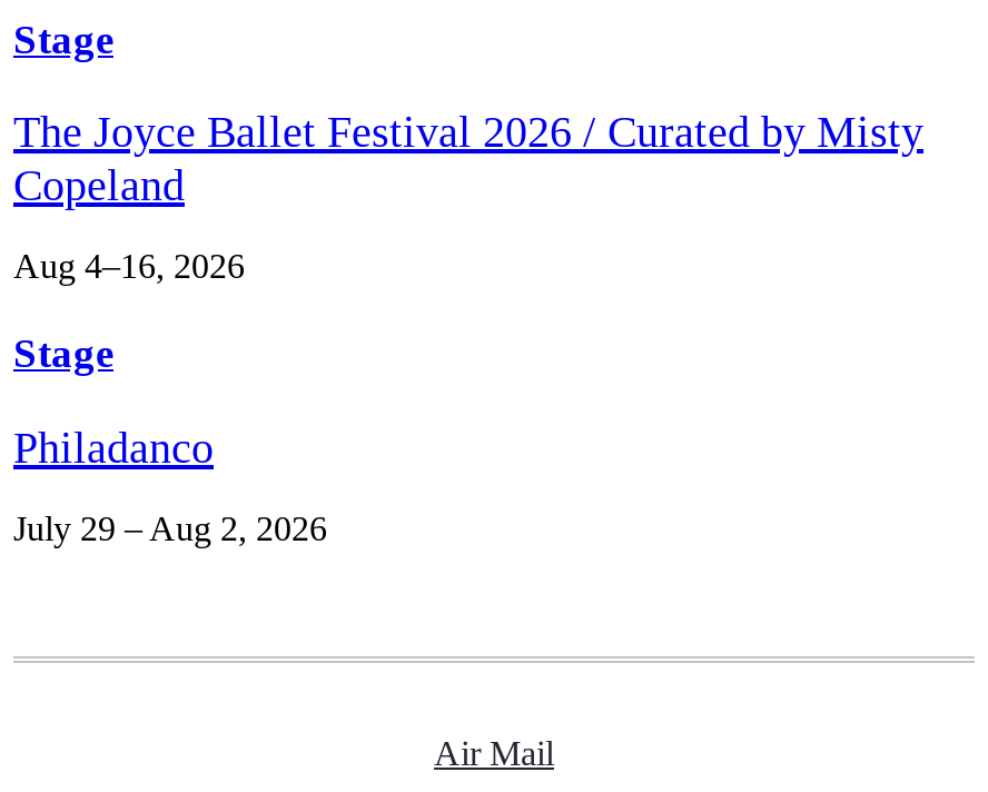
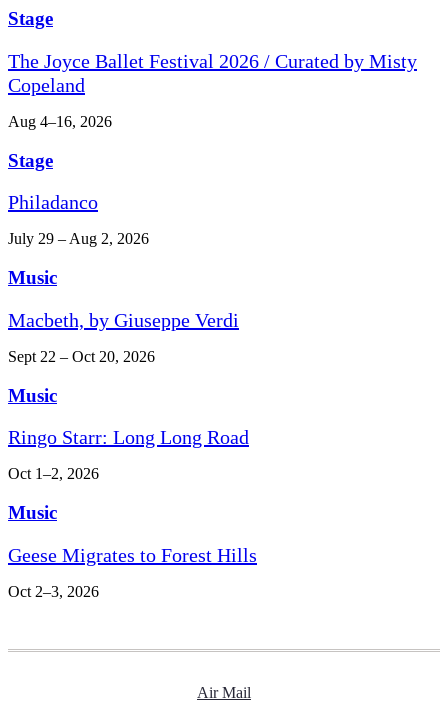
+ Music
+ Macbeth, by Giuseppe Verdi
+ Sept 22 – Oct 20, 2026
+ Music
+ Ringo Starr: Long Long Road
+ Oct 1–2, 2026
+ Music
+ Geese Migrates to Forest Hills
+ Oct 2–3, 2026
